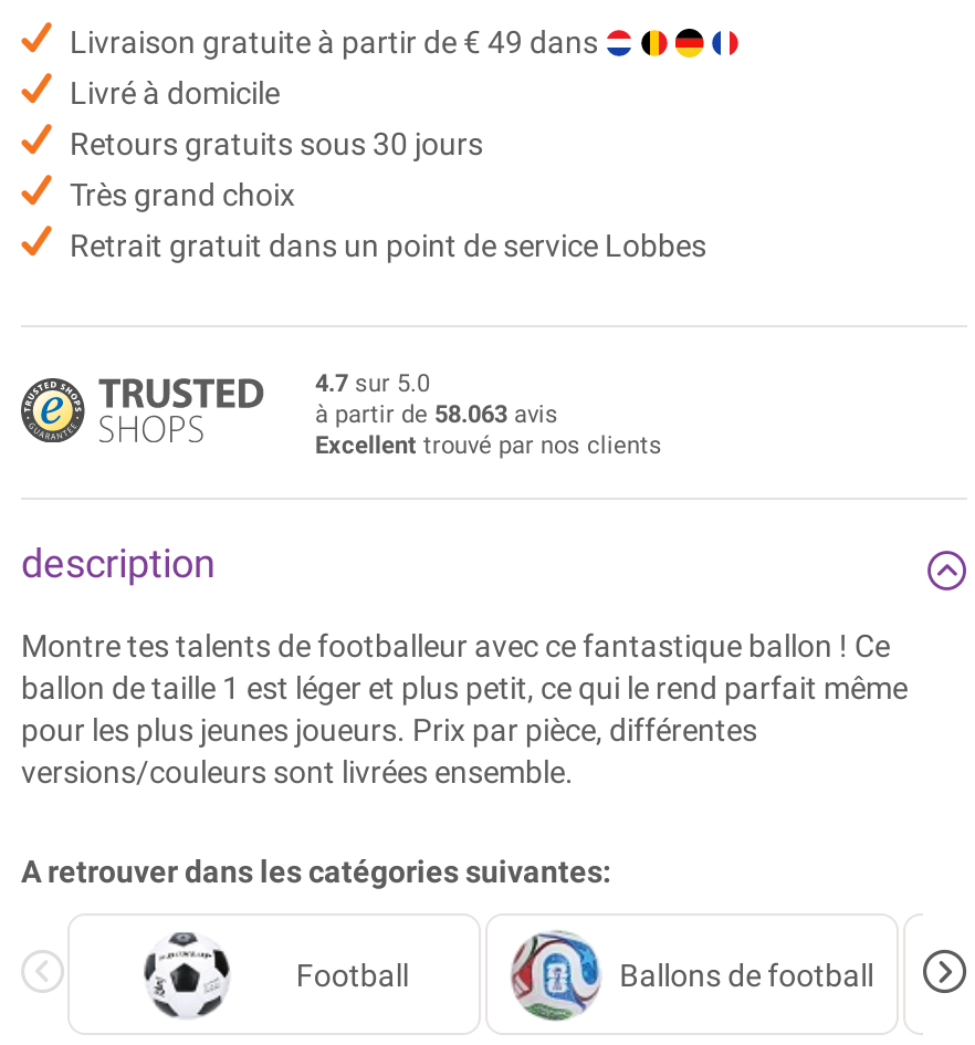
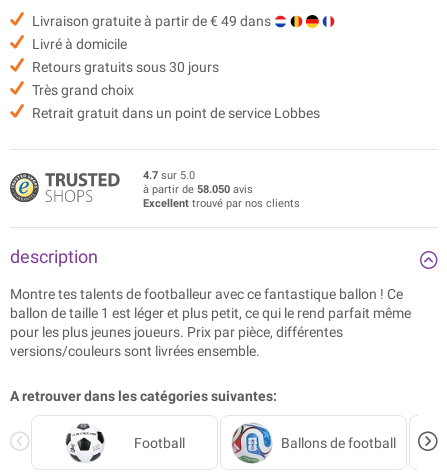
- à partir de 58.063 avis
+ à partir de 58.050 avis
